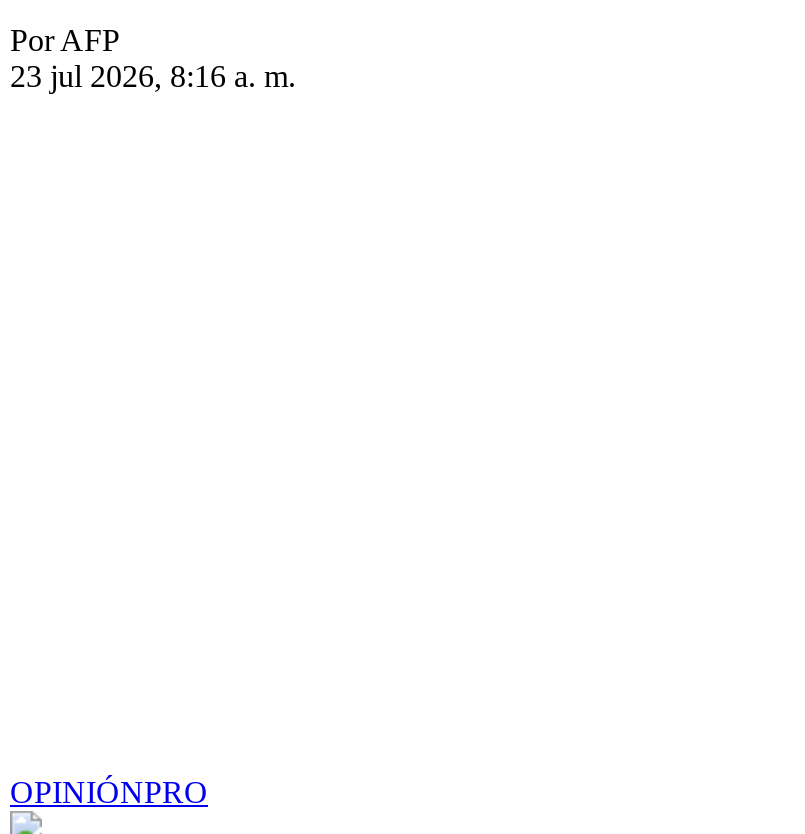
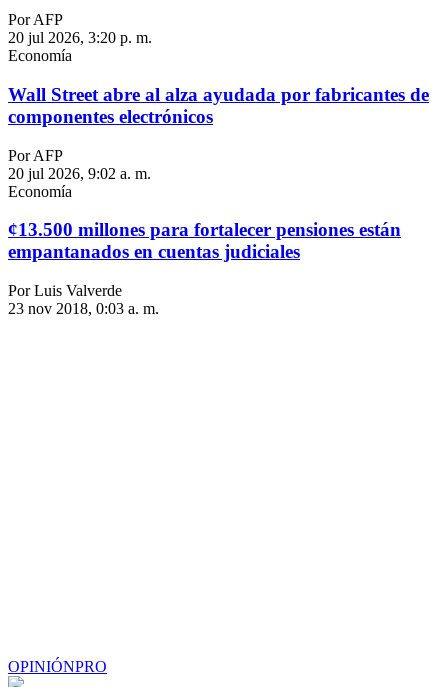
- 23 jul 2026, 8:16 a. m.
+ 20 jul 2026, 3:20 p. m.
+ Economía
+ Wall Street abre al alza ayudada por fabricantes de
+ componentes electrónicos
+ Por AFP
+ 20 jul 2026, 9:02 a. m.
+ Economía
+ ¢13.500 millones para fortalecer pensiones están
+ empantanados en cuentas judiciales
+ Por Luis Valverde
+ 23 nov 2018, 0:03 a. m.
